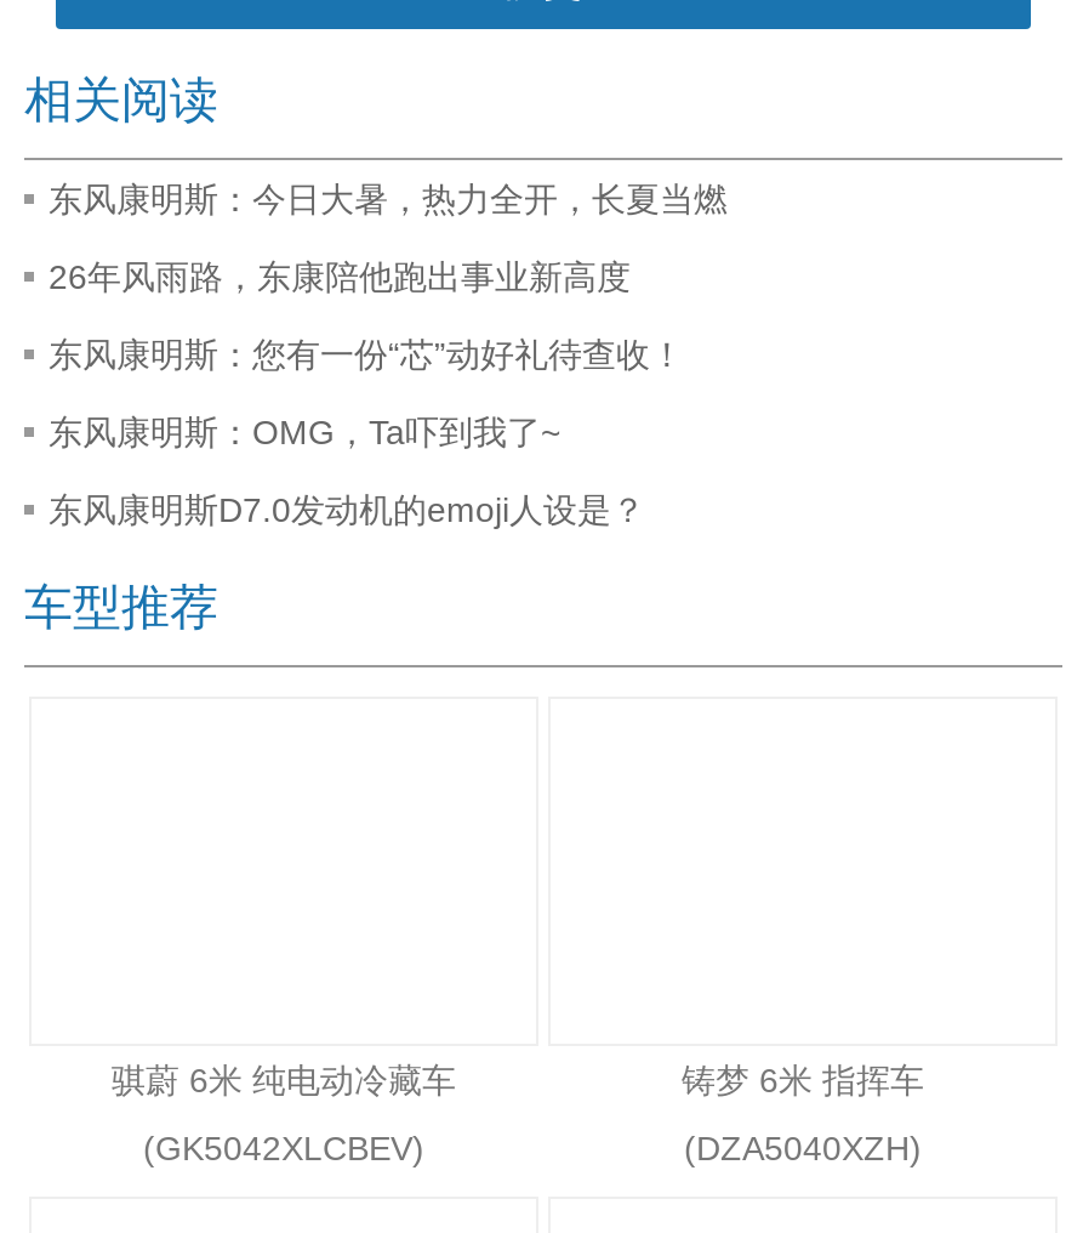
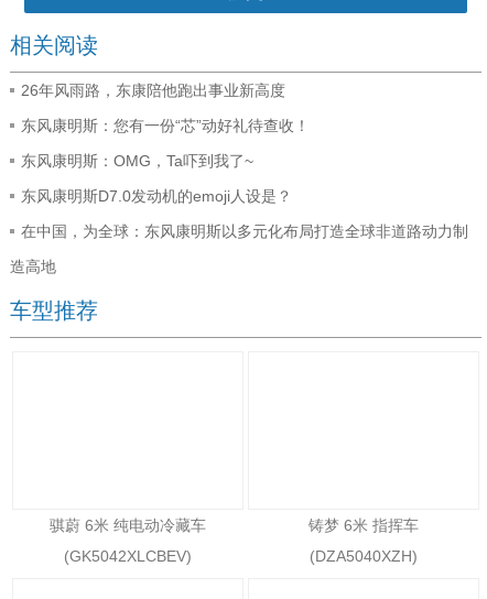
- 东风康明斯：今日大暑，热力全开，长夏当燃

moved up: 26年风雨路，东康陪他跑出事业新高度 | 东风康明斯：您有一份“芯”动好礼待查收！ | 东风康明斯：OMG，Ta吓到我了~ | 东风康明斯D7.0发动机的emoji人设是？

+ 在中国，为全球：东风康明斯以多元化布局打造全球非道路动力制
+ 造高地
